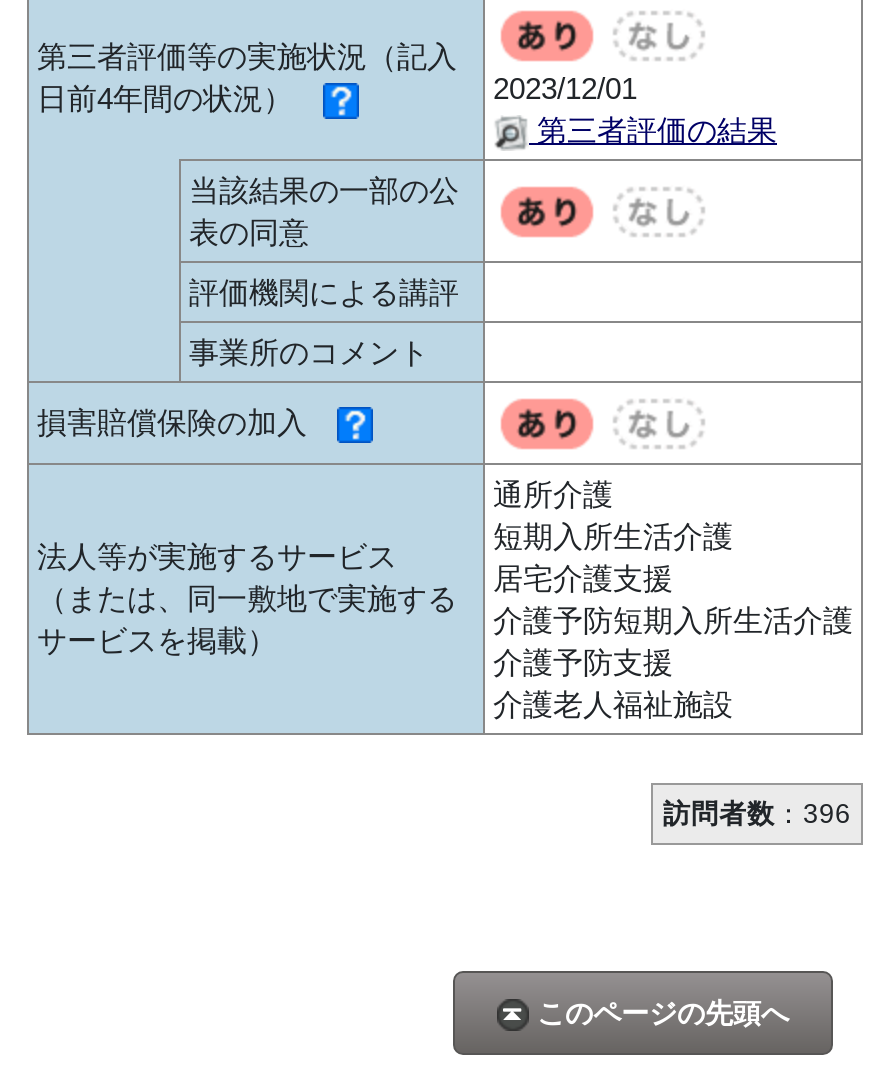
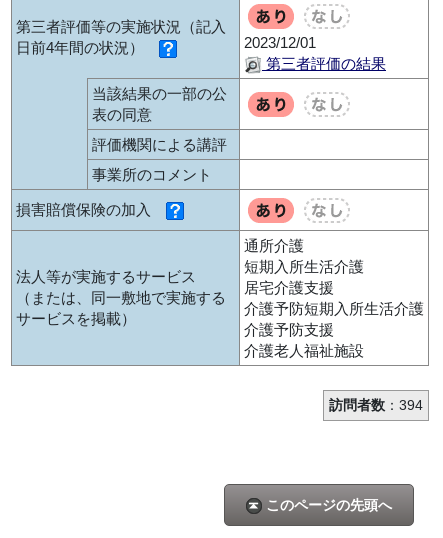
- 訪問者数：396
+ 訪問者数：394
